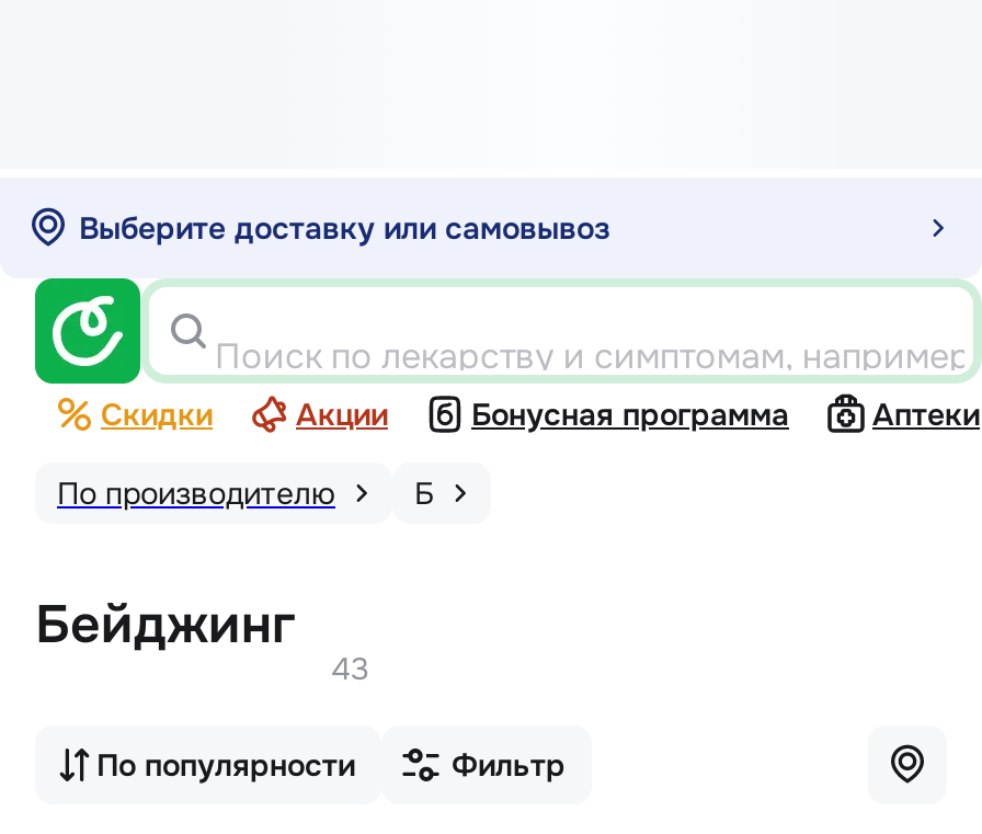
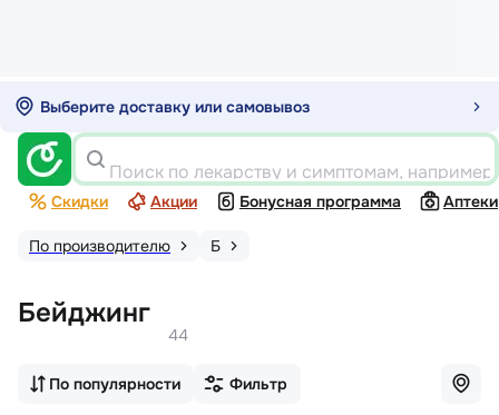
- 43
+ 44
